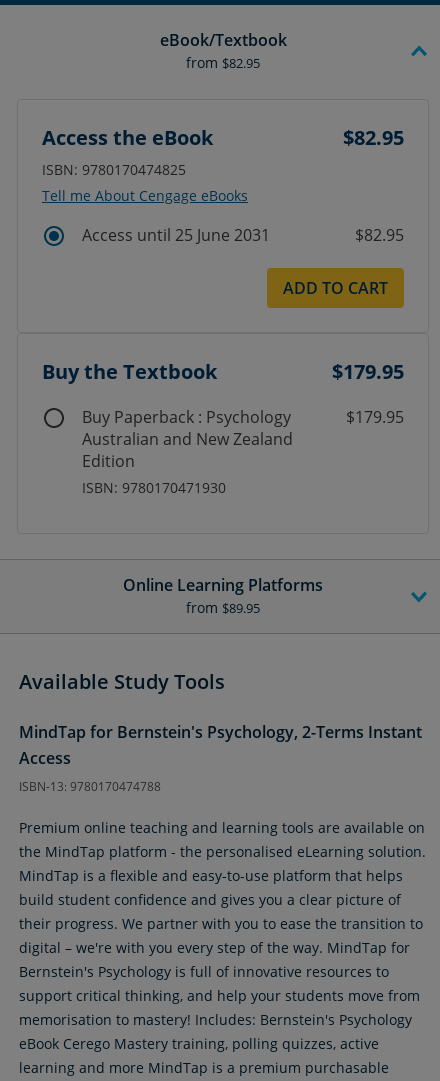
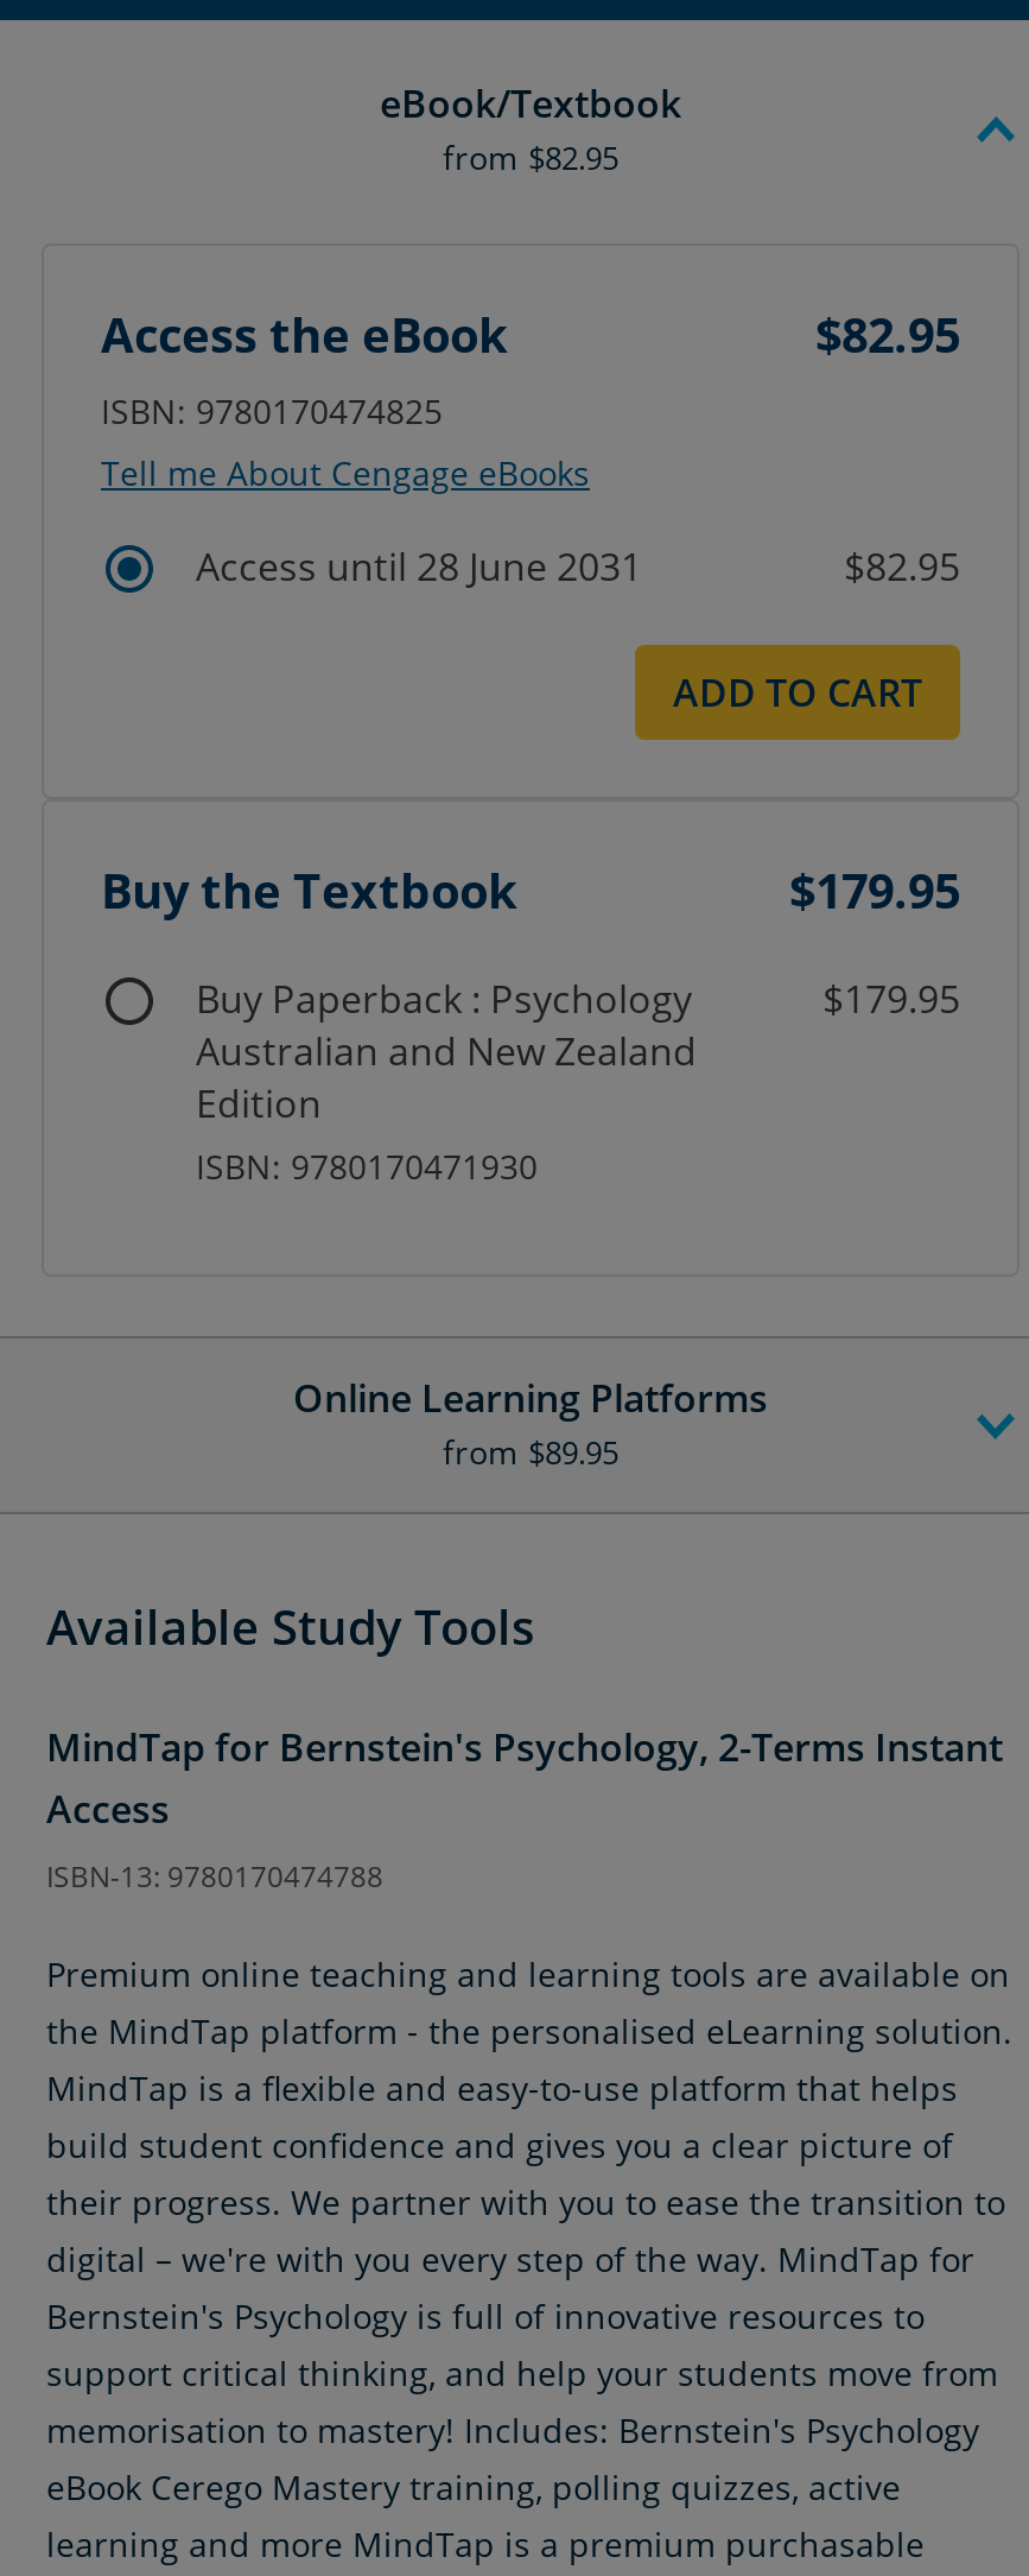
- Access until 25 June 2031
+ Access until 28 June 2031
